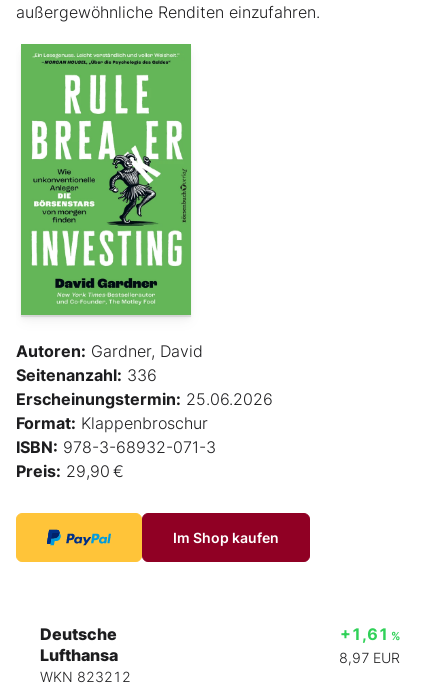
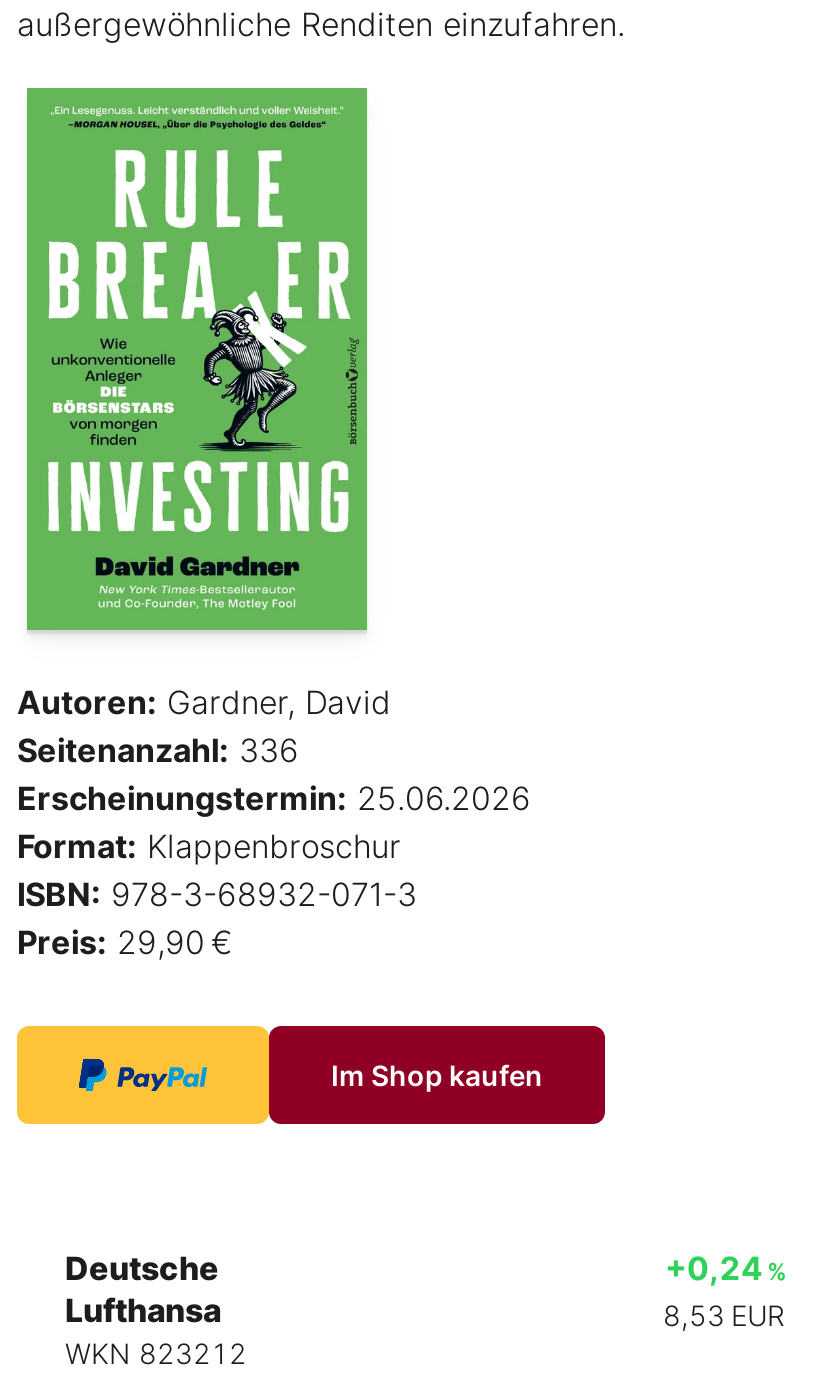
- +1,61 %
+ +0,24 %

- 8,97 EUR
+ 8,53 EUR
